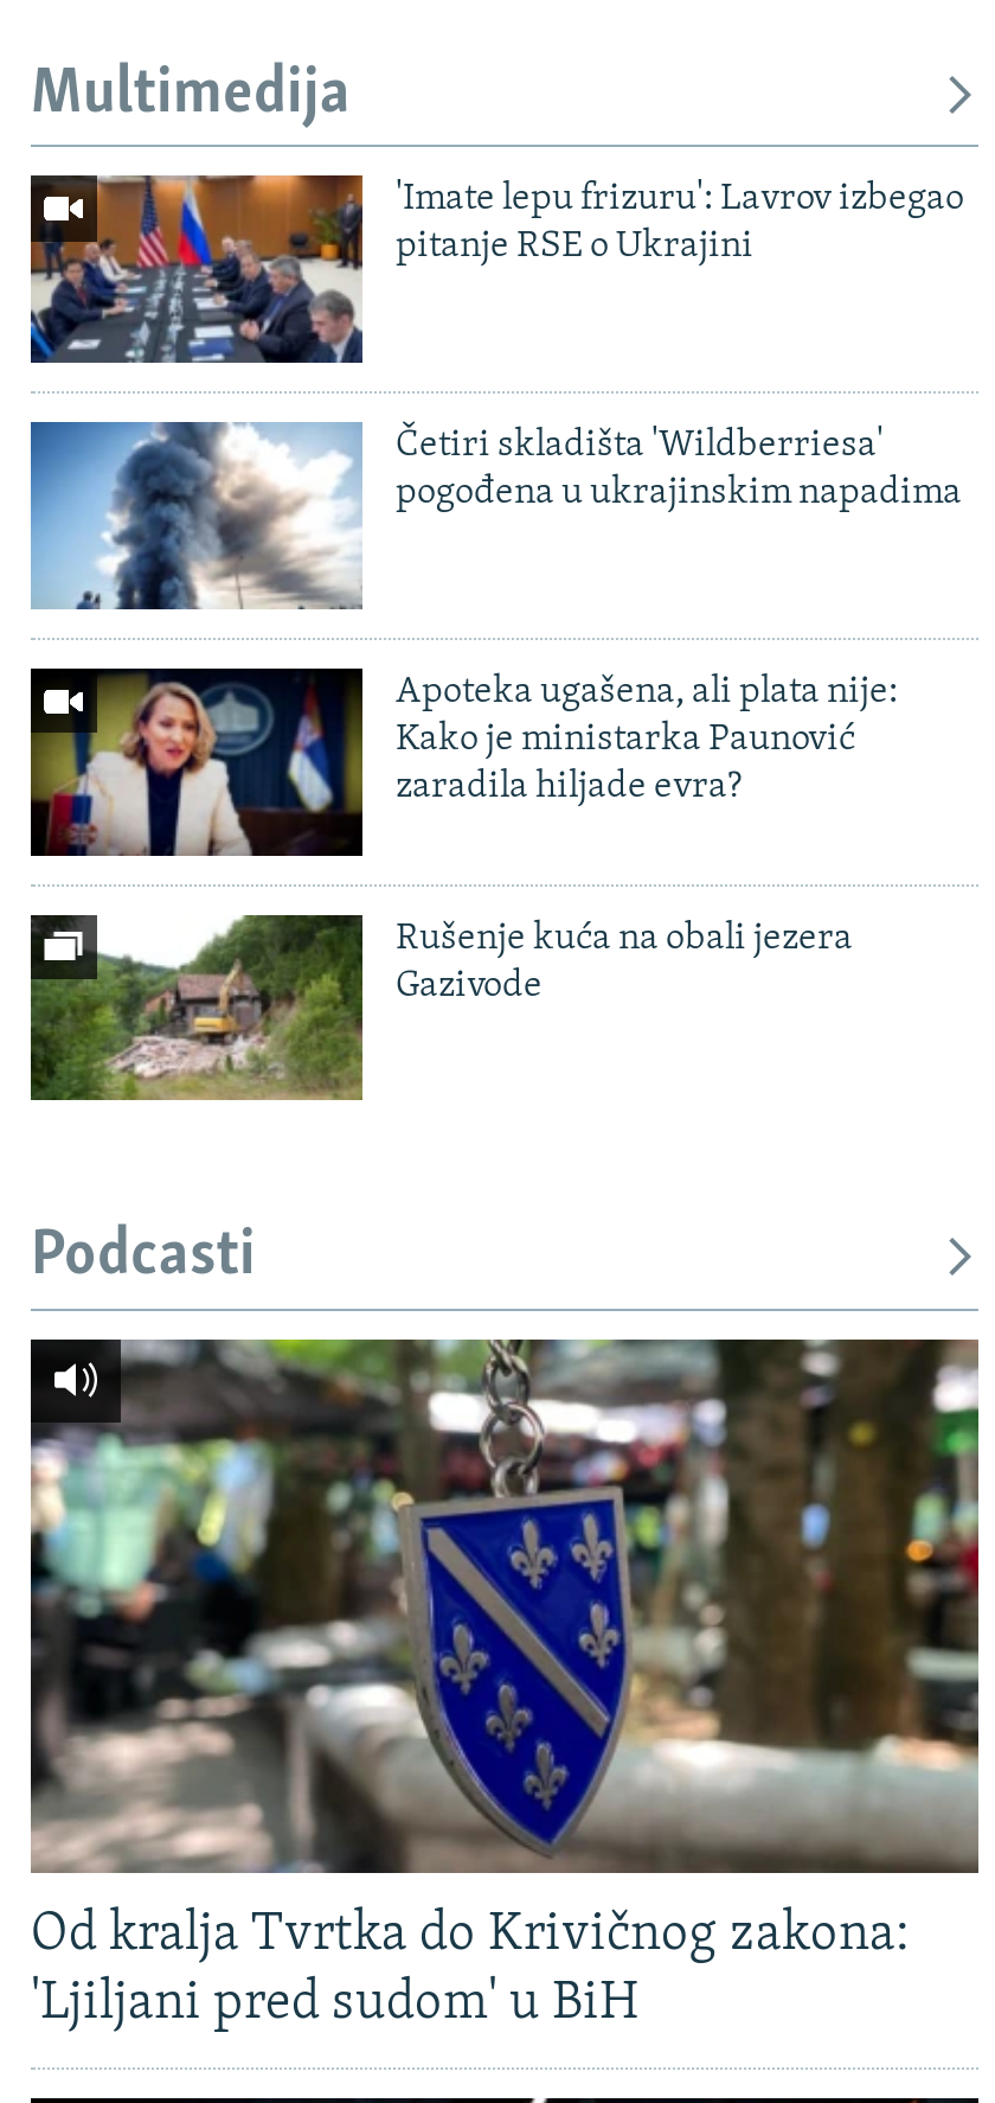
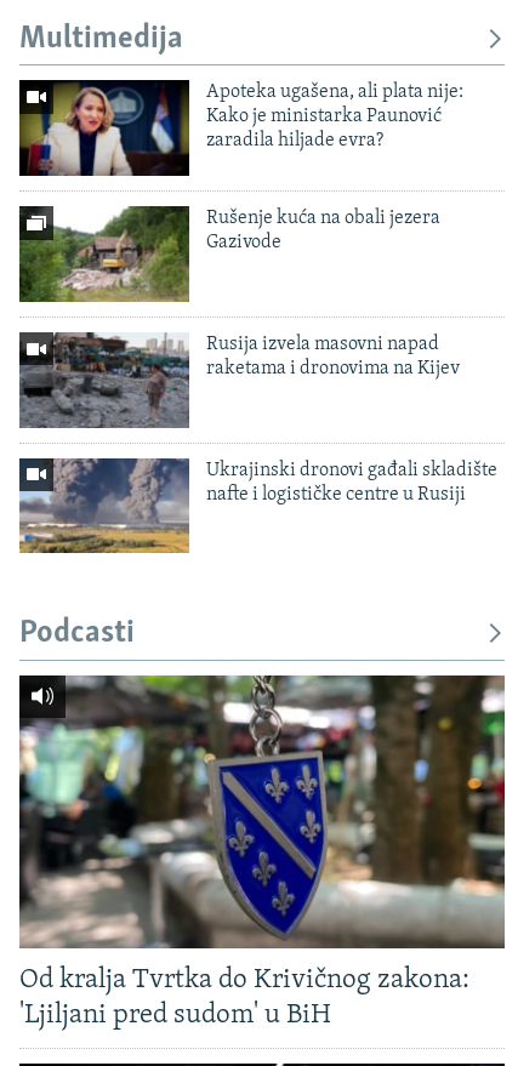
- [image]
- 'Imate lepu frizuru': Lavrov izbegao
- pitanje RSE o Ukrajini

- [image]
- Četiri skladišta 'Wildberriesa'
- pogođena u ukrajinskim napadima

moved up: [image] | Apoteka ugašena, ali plata nije: | Kako je ministarka Paunović | zaradila hiljade evra? | Rušenje kuća na obali jezera | Gazivode

moved up: [image]

+ [image]
+ Rusija izvela masovni napad
+ raketama i dronovima na Kijev

+ [image]
+ Ukrajinski dronovi gađali skladište
+ nafte i logističke centre u Rusiji
